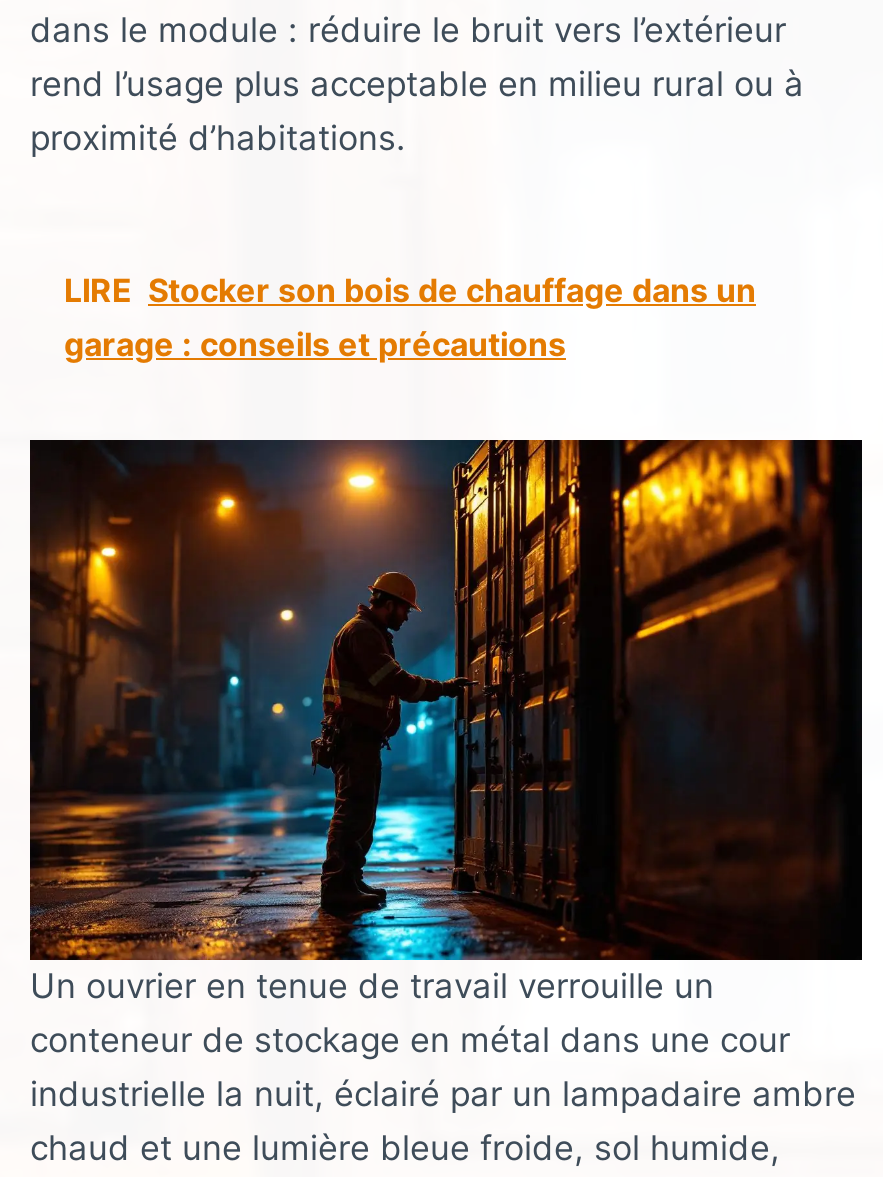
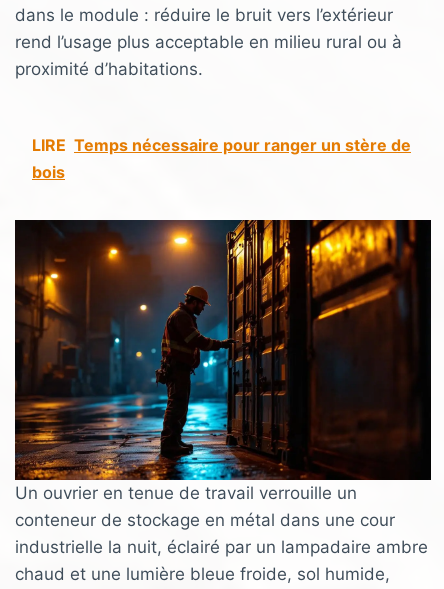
- LIRE Stocker son bois de chauffage dans un
- garage : conseils et précautions
+ LIRE Temps nécessaire pour ranger un stère de
+ bois
